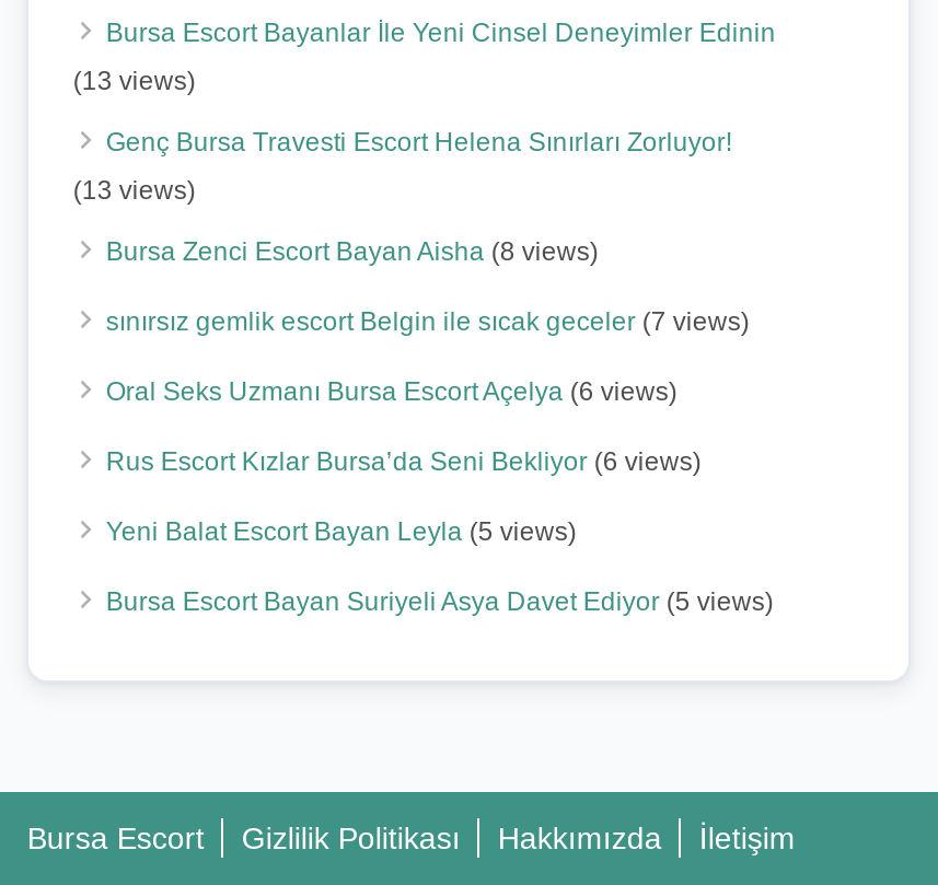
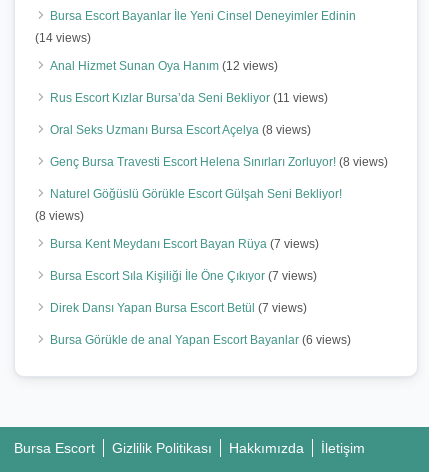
- (13 views)
- Genç Bursa Travesti Escort Helena Sınırları Zorluyor!
- (13 views)
- Bursa Zenci Escort Bayan Aisha (8 views)
- sınırsız gemlik escort Belgin ile sıcak geceler (7 views)
- Oral Seks Uzmanı Bursa Escort Açelya (6 views)
- Rus Escort Kızlar Bursa’da Seni Bekliyor (6 views)
- Yeni Balat Escort Bayan Leyla (5 views)
- Bursa Escort Bayan Suriyeli Asya Davet Ediyor (5 views)
+ (14 views)
+ Anal Hizmet Sunan Oya Hanım (12 views)
+ Rus Escort Kızlar Bursa’da Seni Bekliyor (11 views)
+ Oral Seks Uzmanı Bursa Escort Açelya (8 views)
+ Genç Bursa Travesti Escort Helena Sınırları Zorluyor! (8 views)
+ Naturel Göğüslü Görükle Escort Gülşah Seni Bekliyor!
+ (8 views)
+ Bursa Kent Meydanı Escort Bayan Rüya (7 views)
+ Bursa Escort Sıla Kişiliği İle Öne Çıkıyor (7 views)
+ Direk Dansı Yapan Bursa Escort Betül (7 views)
+ Bursa Görükle de anal Yapan Escort Bayanlar (6 views)
